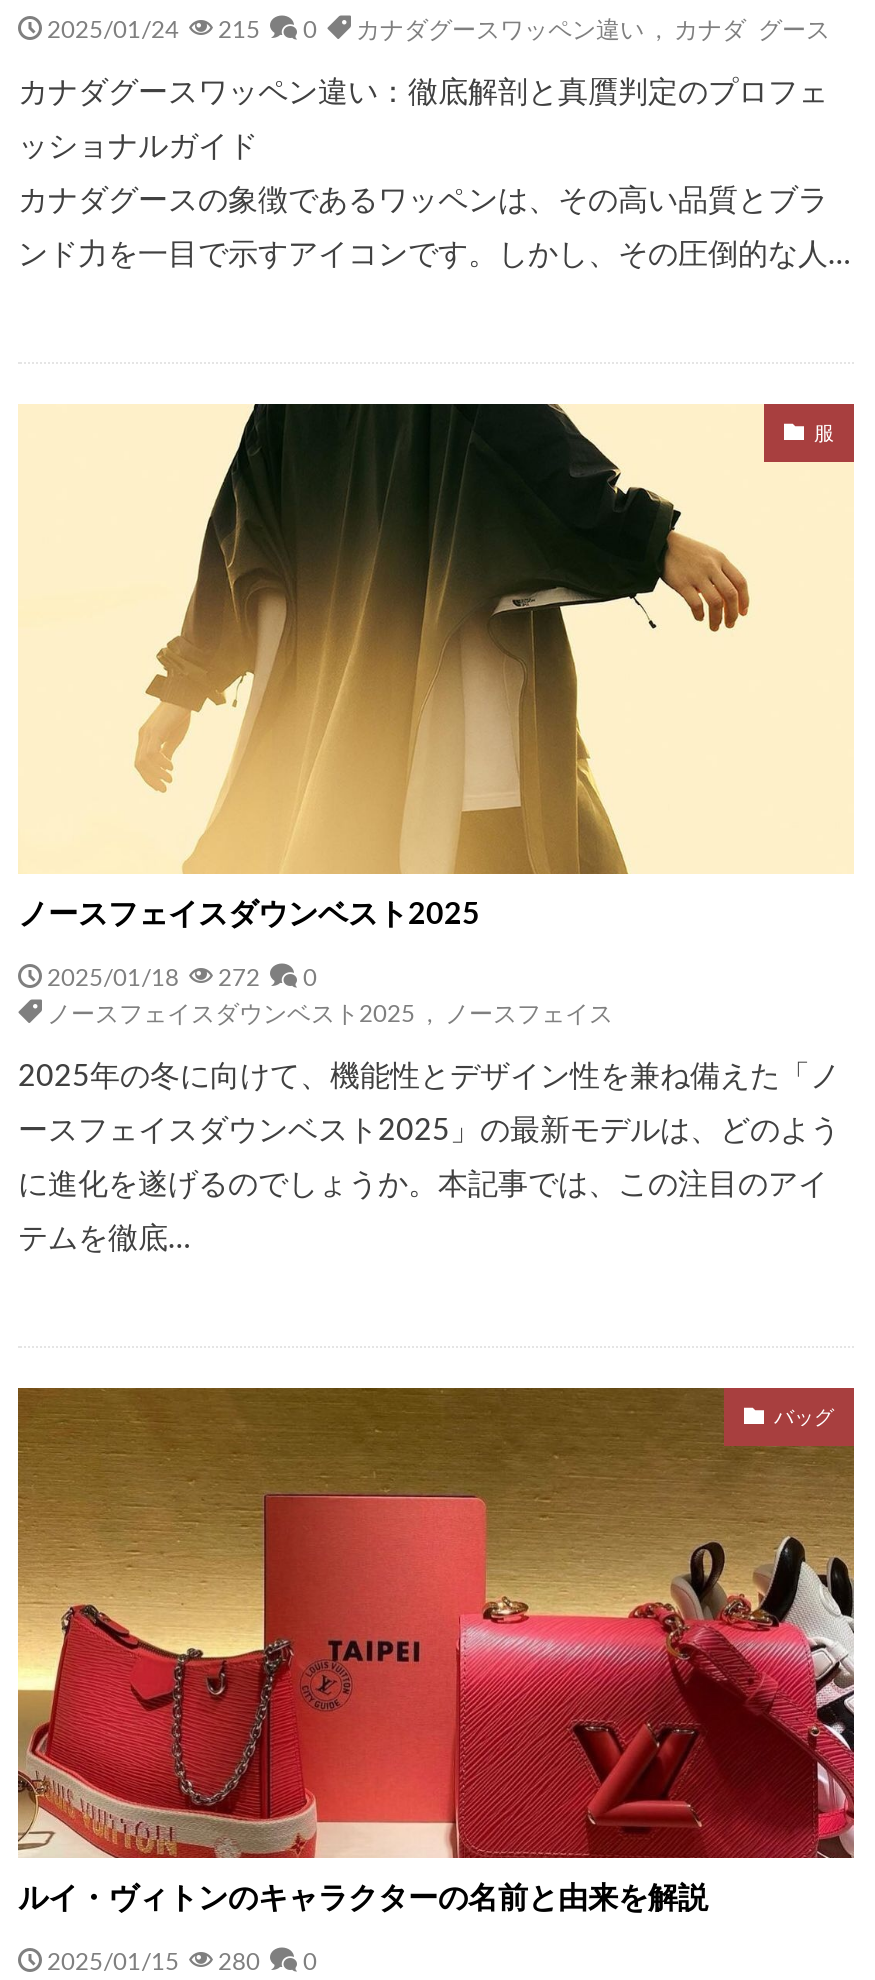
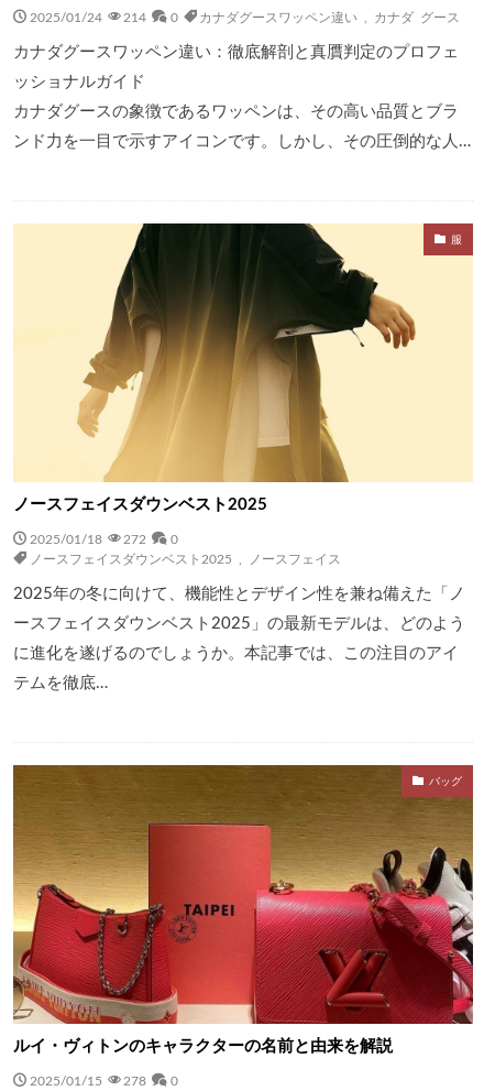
- 2025/01/24 215 0 カナダグースワッペン違い,カナダ グース
+ 2025/01/24 214 0 カナダグースワッペン違い,カナダ グース

- 2025/01/15 280 0
+ 2025/01/15 278 0
